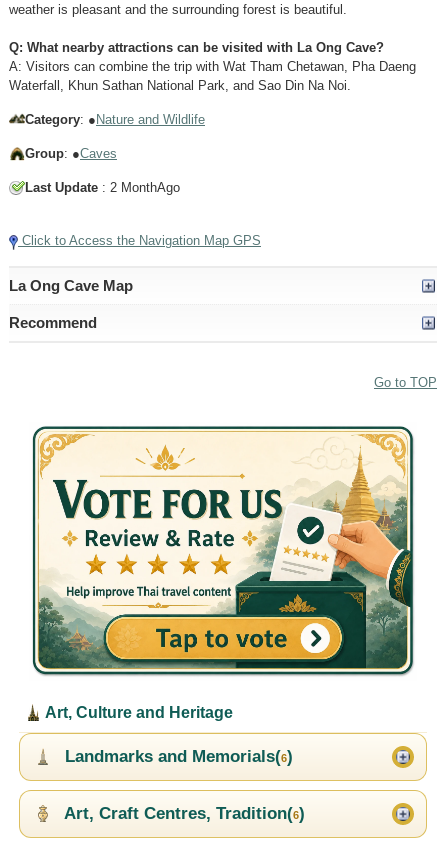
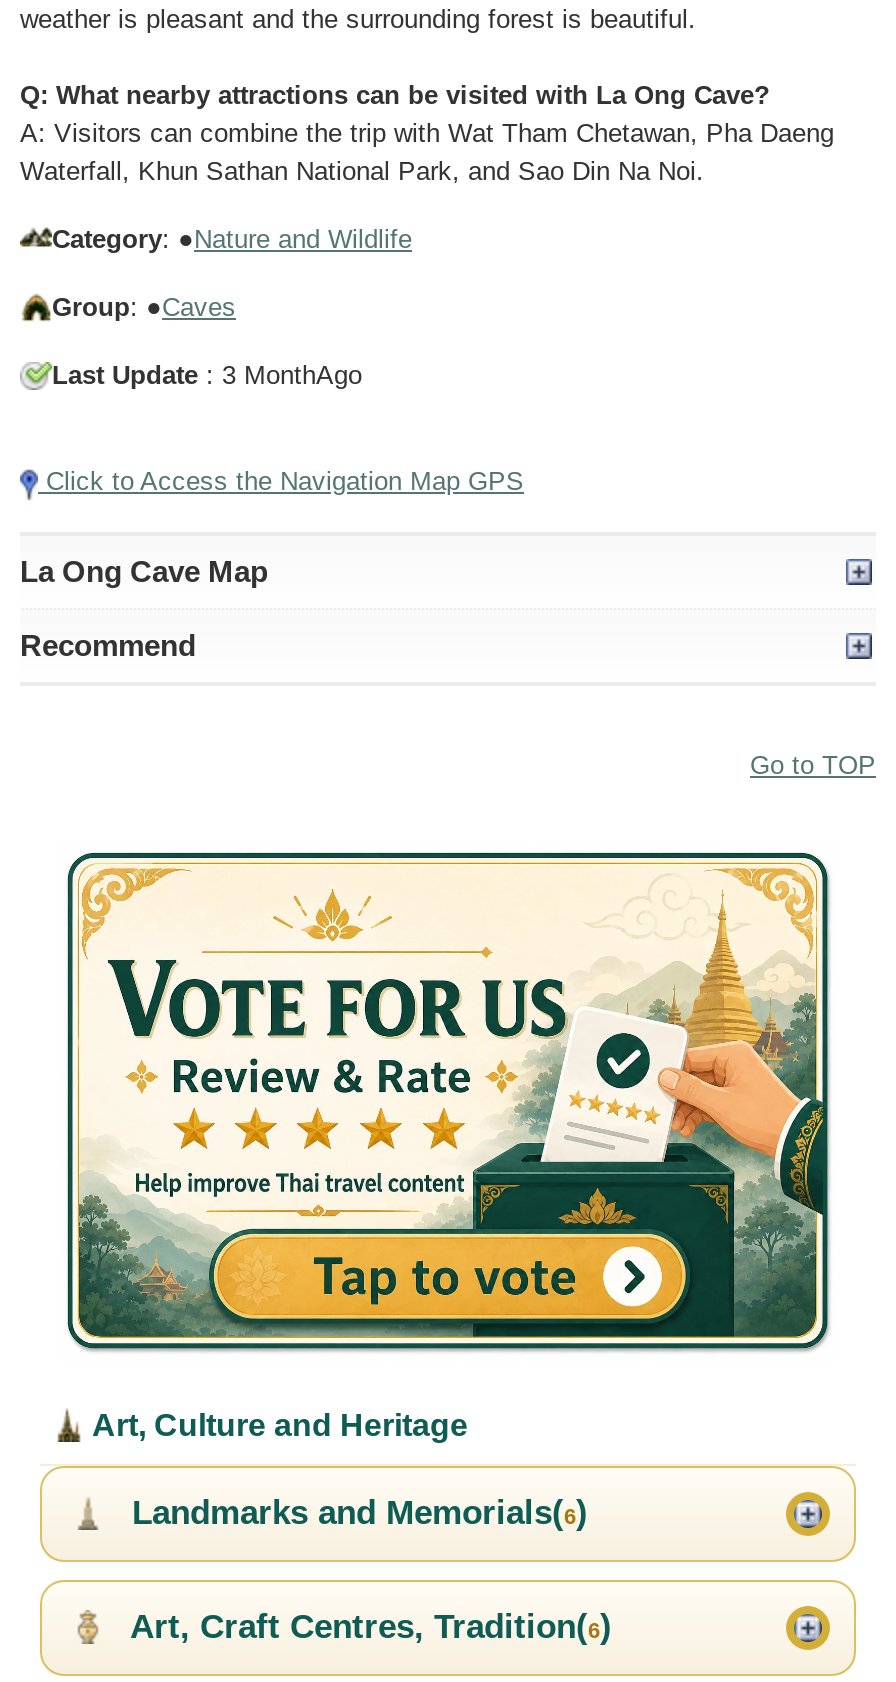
- Last Update: 2 MonthAgo
+ Last Update: 3 MonthAgo
